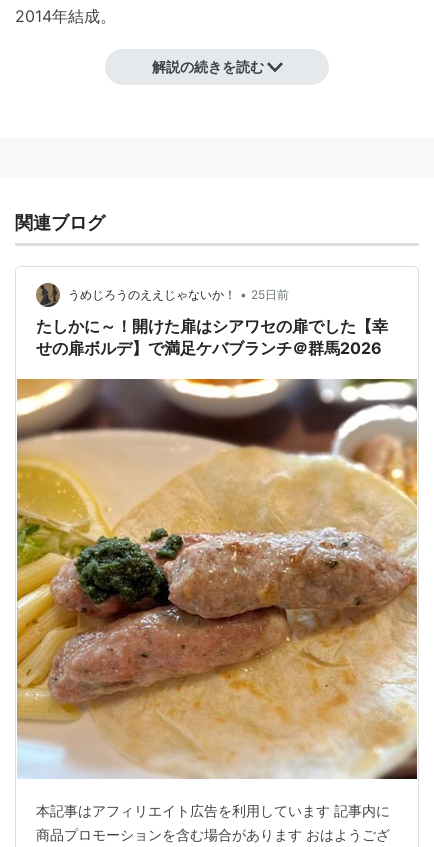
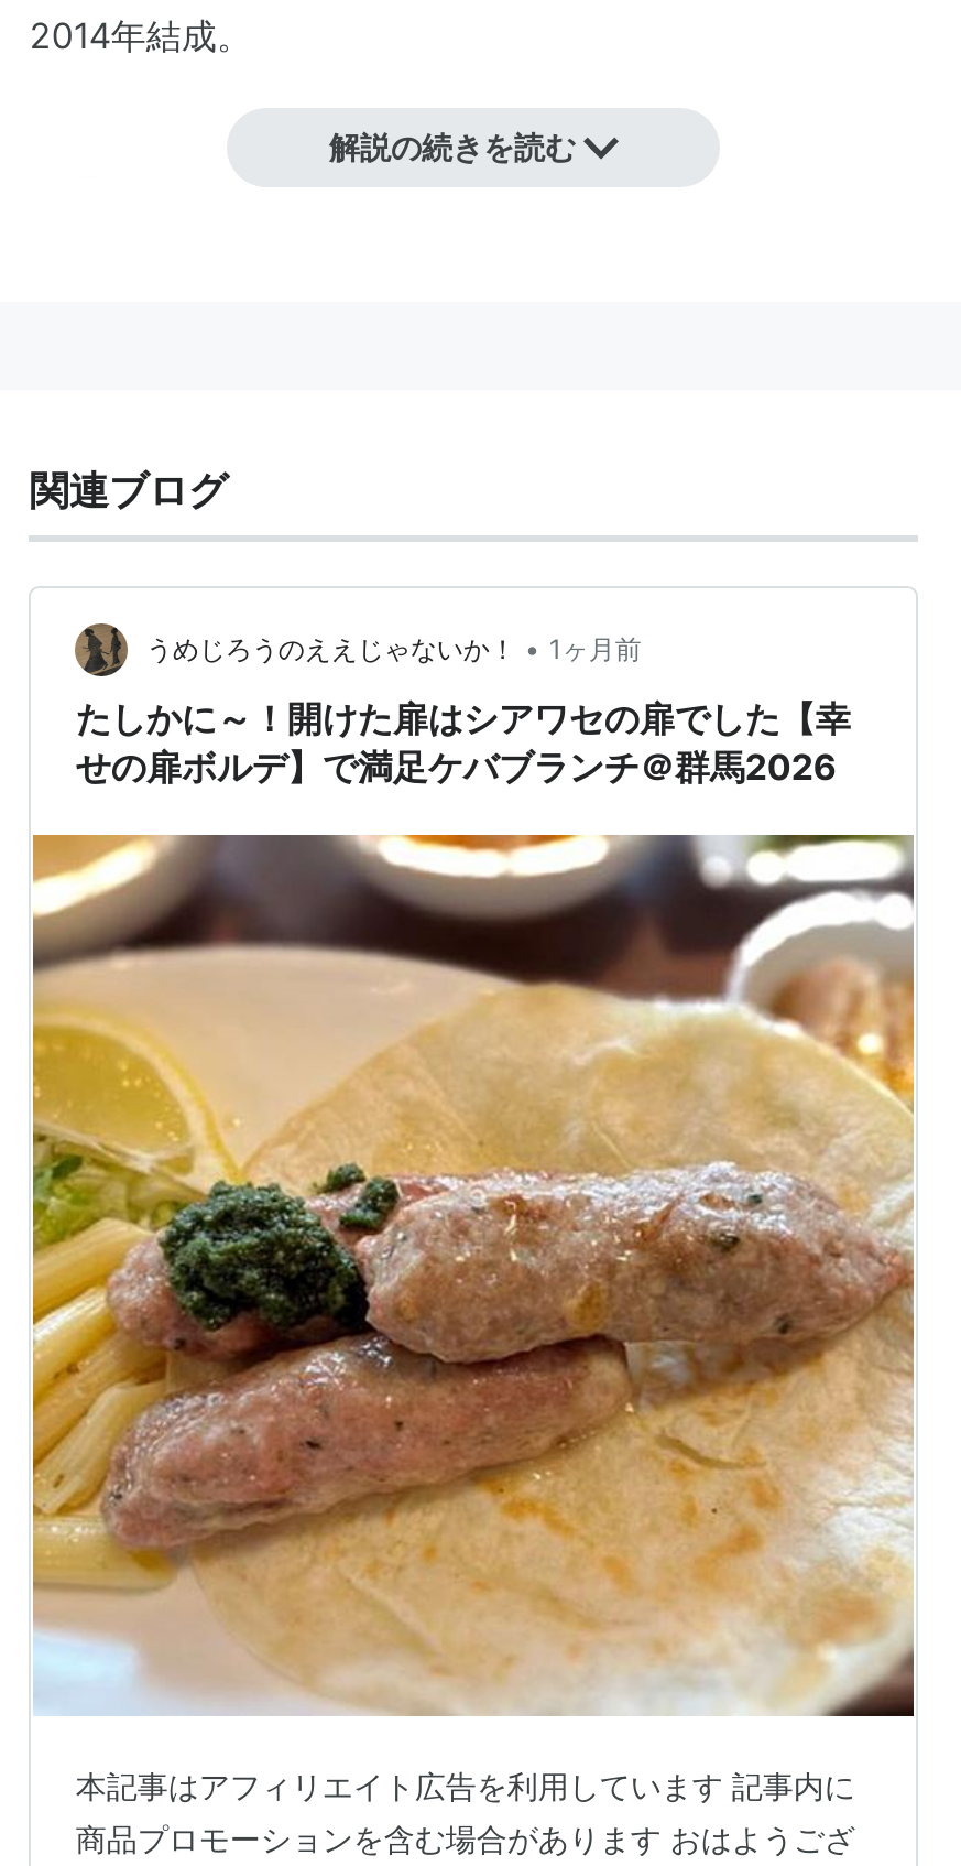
- うめじろうのええじゃないか！ • 25日前
+ うめじろうのええじゃないか！ • 1ヶ月前
